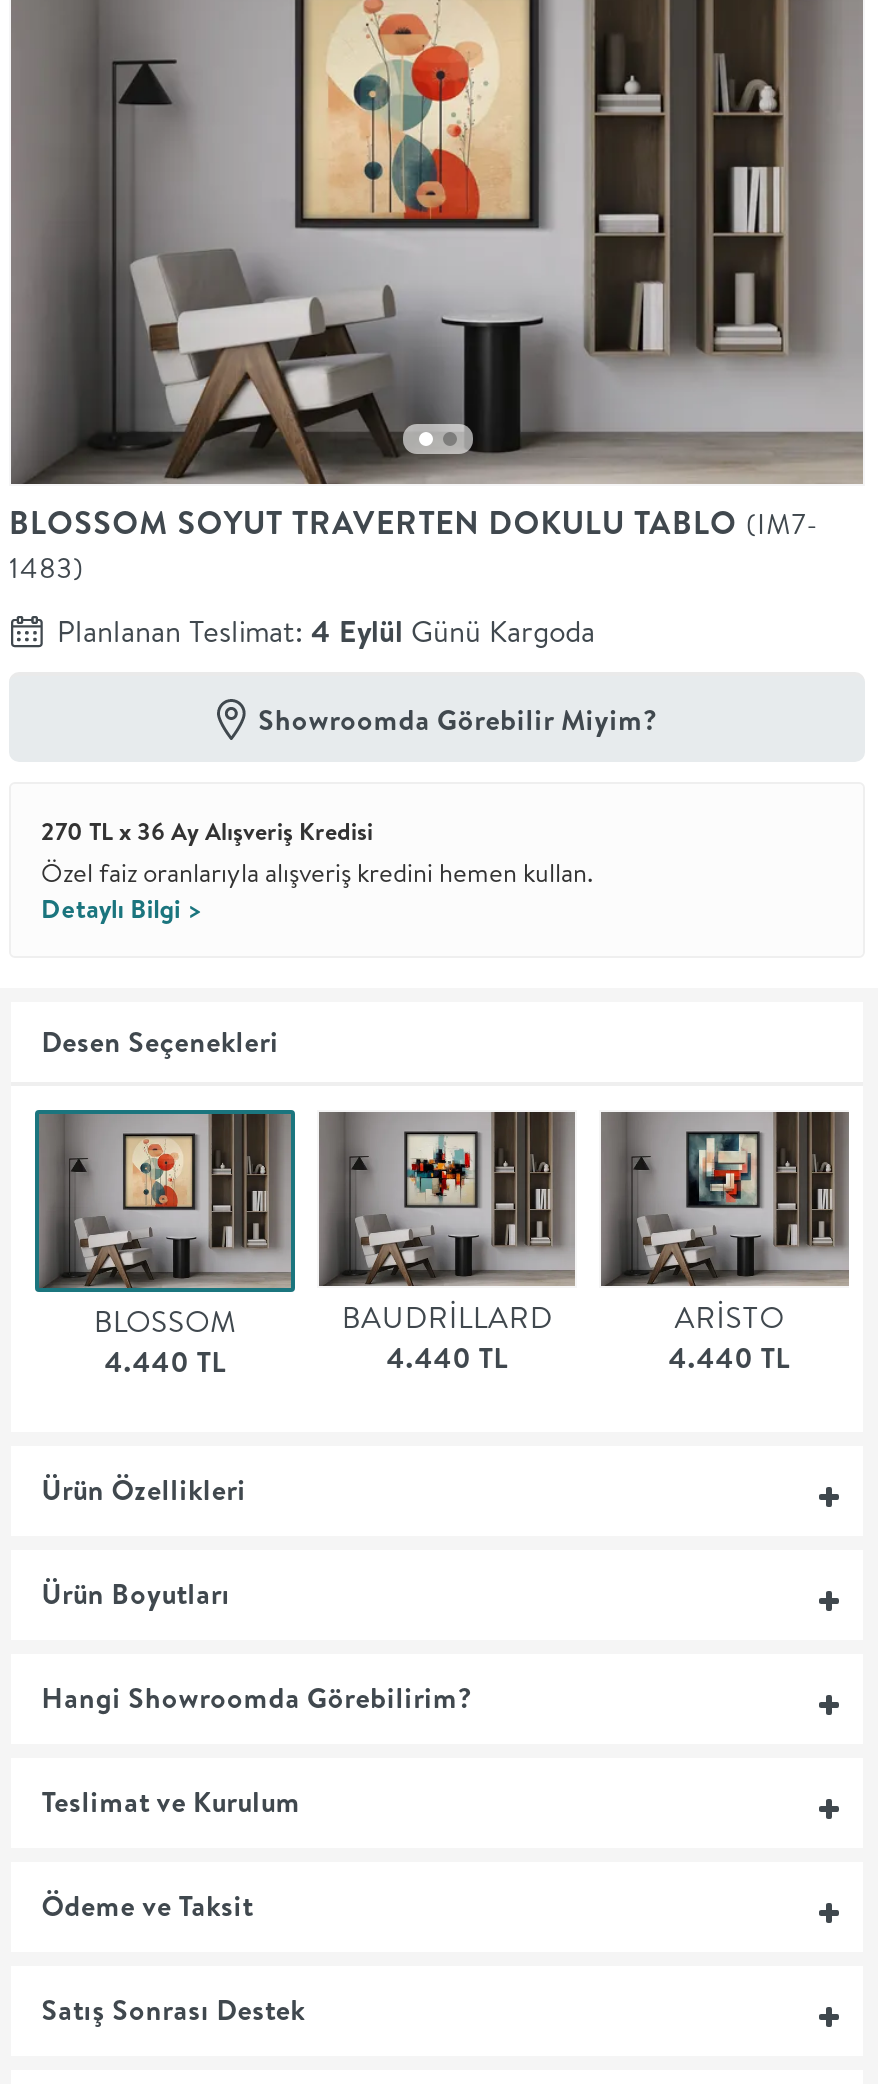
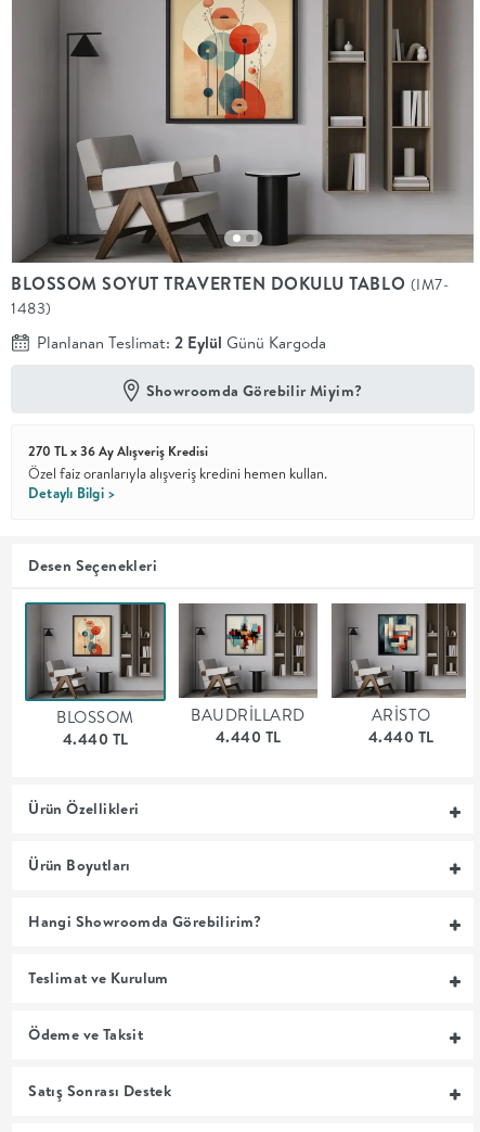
- Planlanan Teslimat: 4 Eylül Günü Kargoda
+ Planlanan Teslimat: 2 Eylül Günü Kargoda
